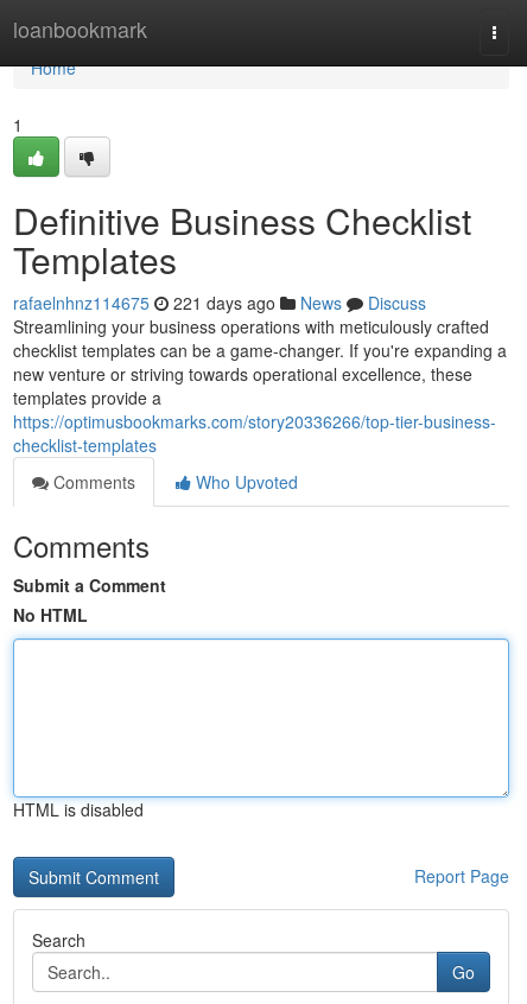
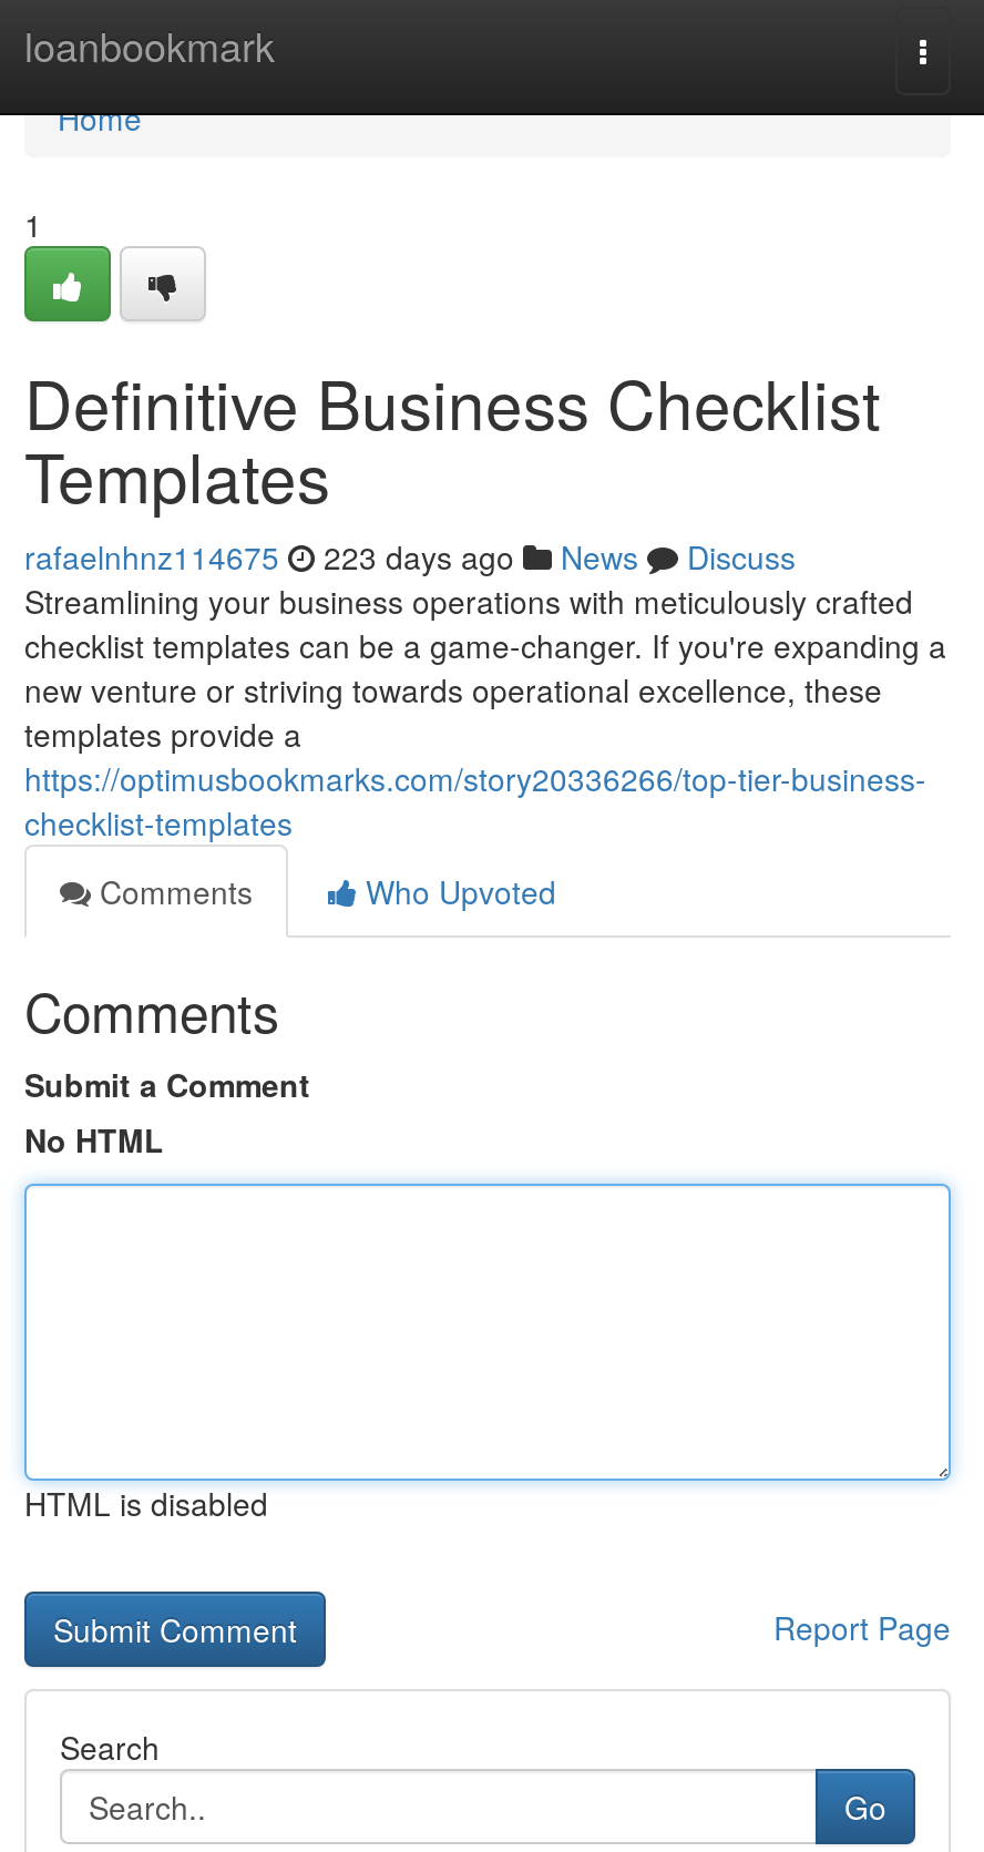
- rafaelnhnz114675 221 days ago News Discuss
+ rafaelnhnz114675 223 days ago News Discuss
